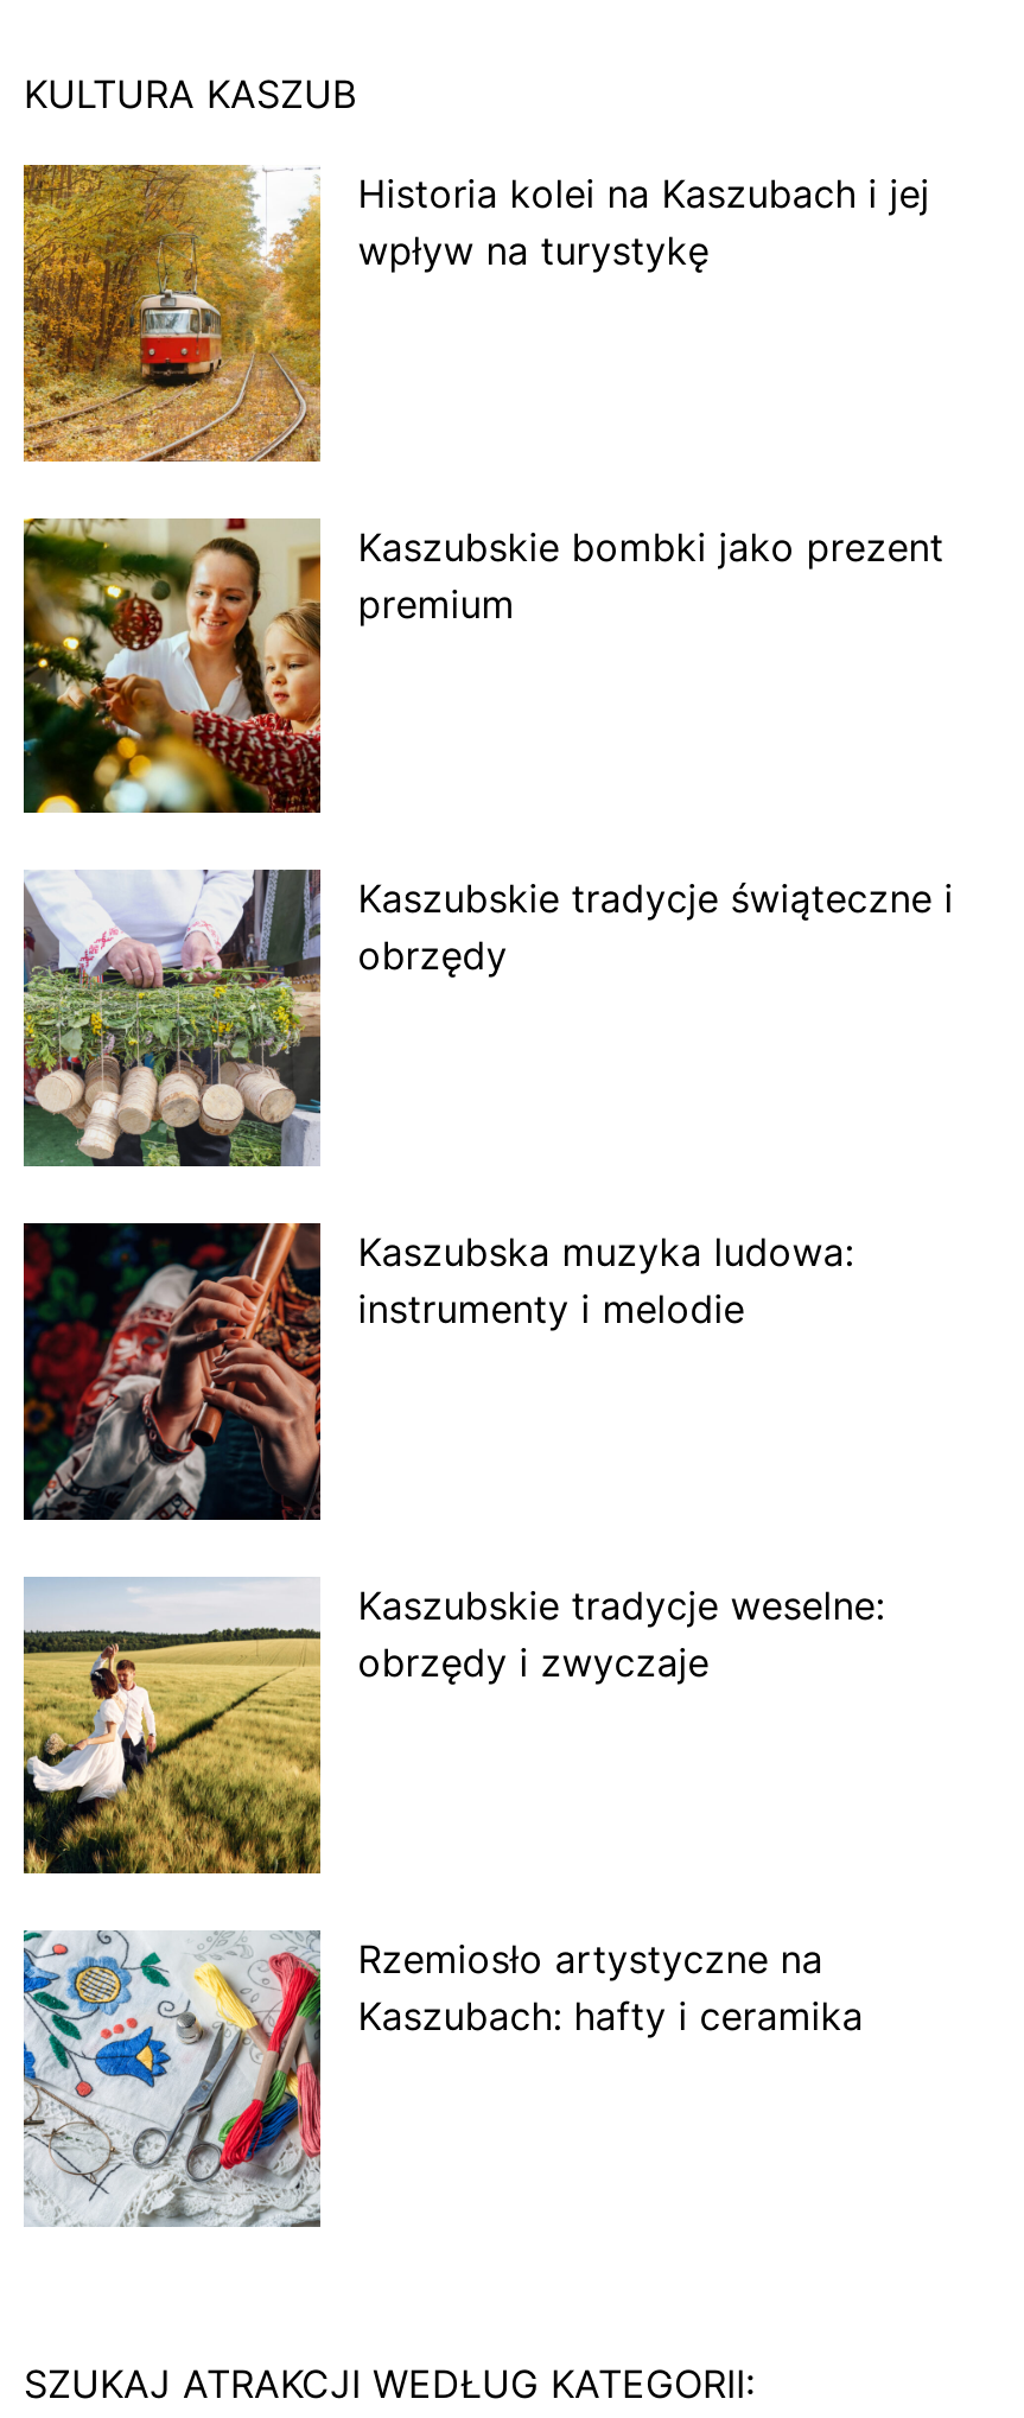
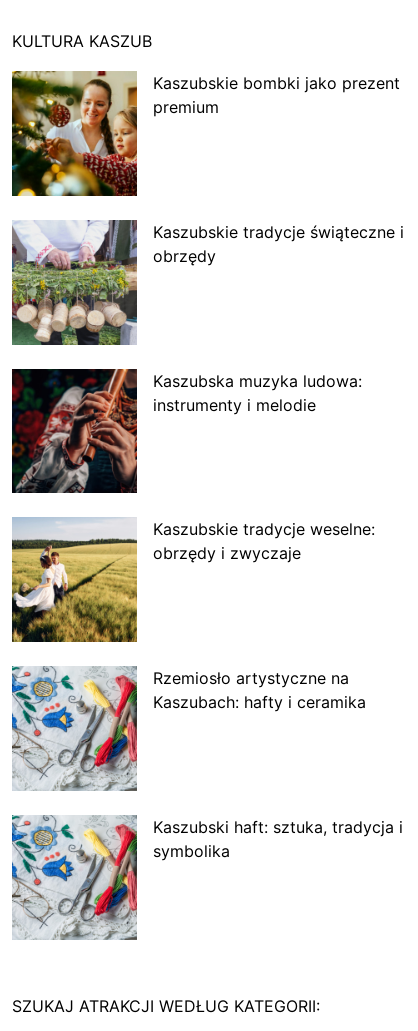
- [image]
- Historia kolei na Kaszubach i jej
- wpływ na turystykę

moved up: [image] | Kaszubskie bombki jako prezent | premium | ... | Rzemiosło artystyczne na | Kaszubach: hafty i ceramika

moved up: [image]

+ Kaszubski haft: sztuka, tradycja i
+ symbolika
